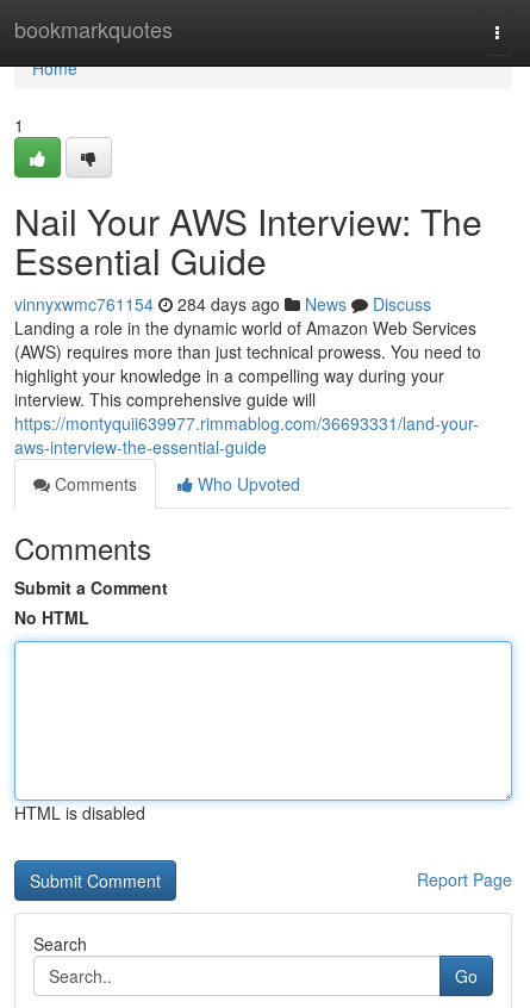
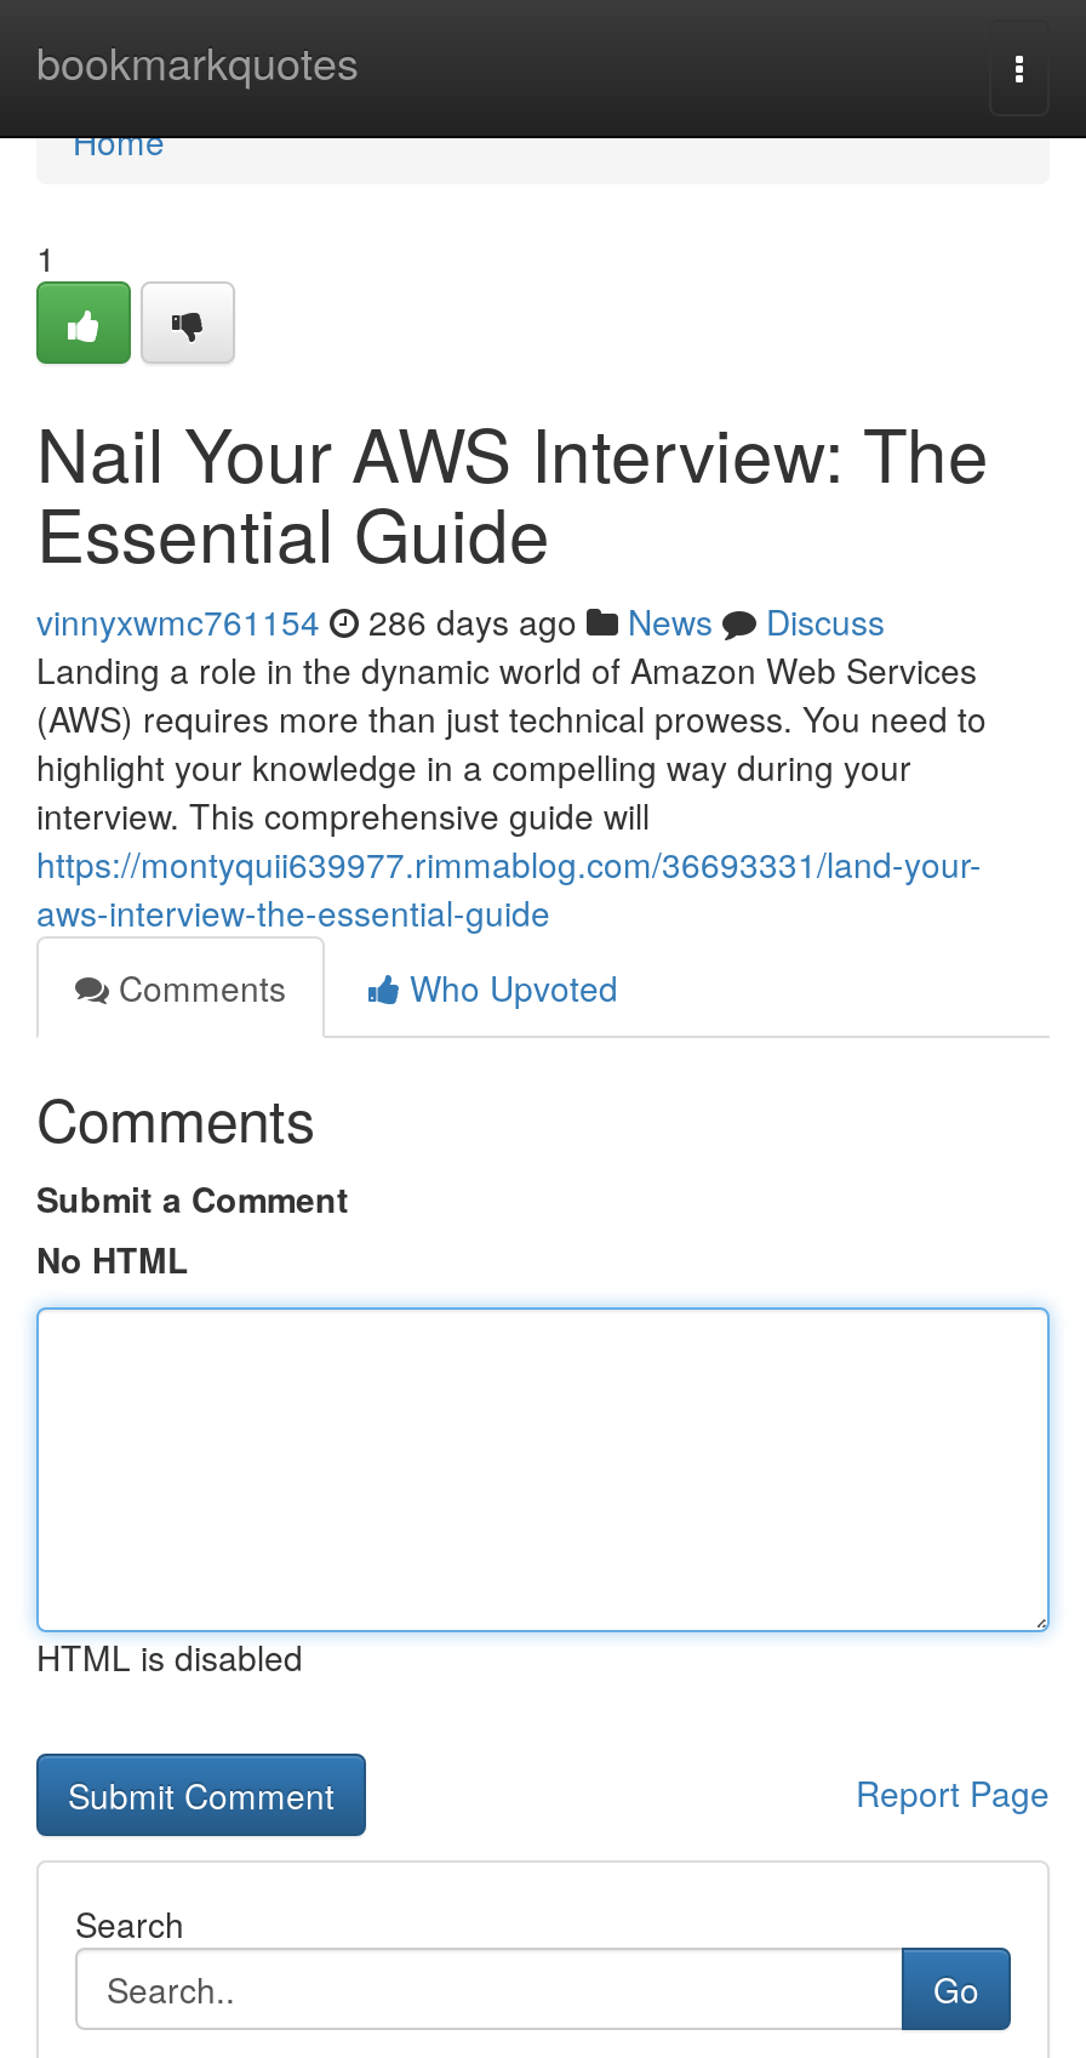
- vinnyxwmc761154 284 days ago News Discuss
+ vinnyxwmc761154 286 days ago News Discuss
